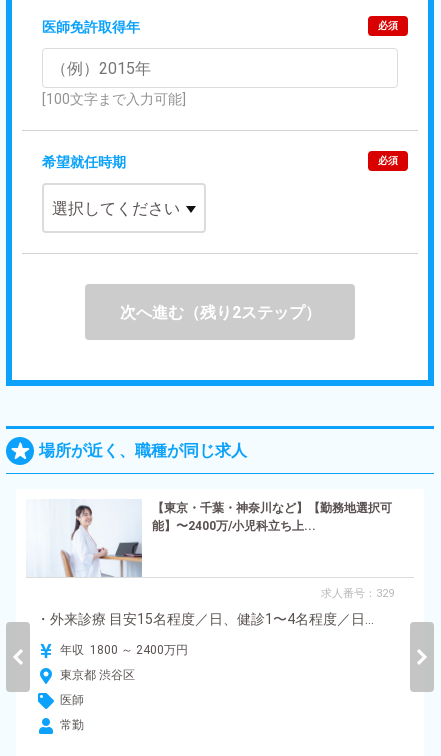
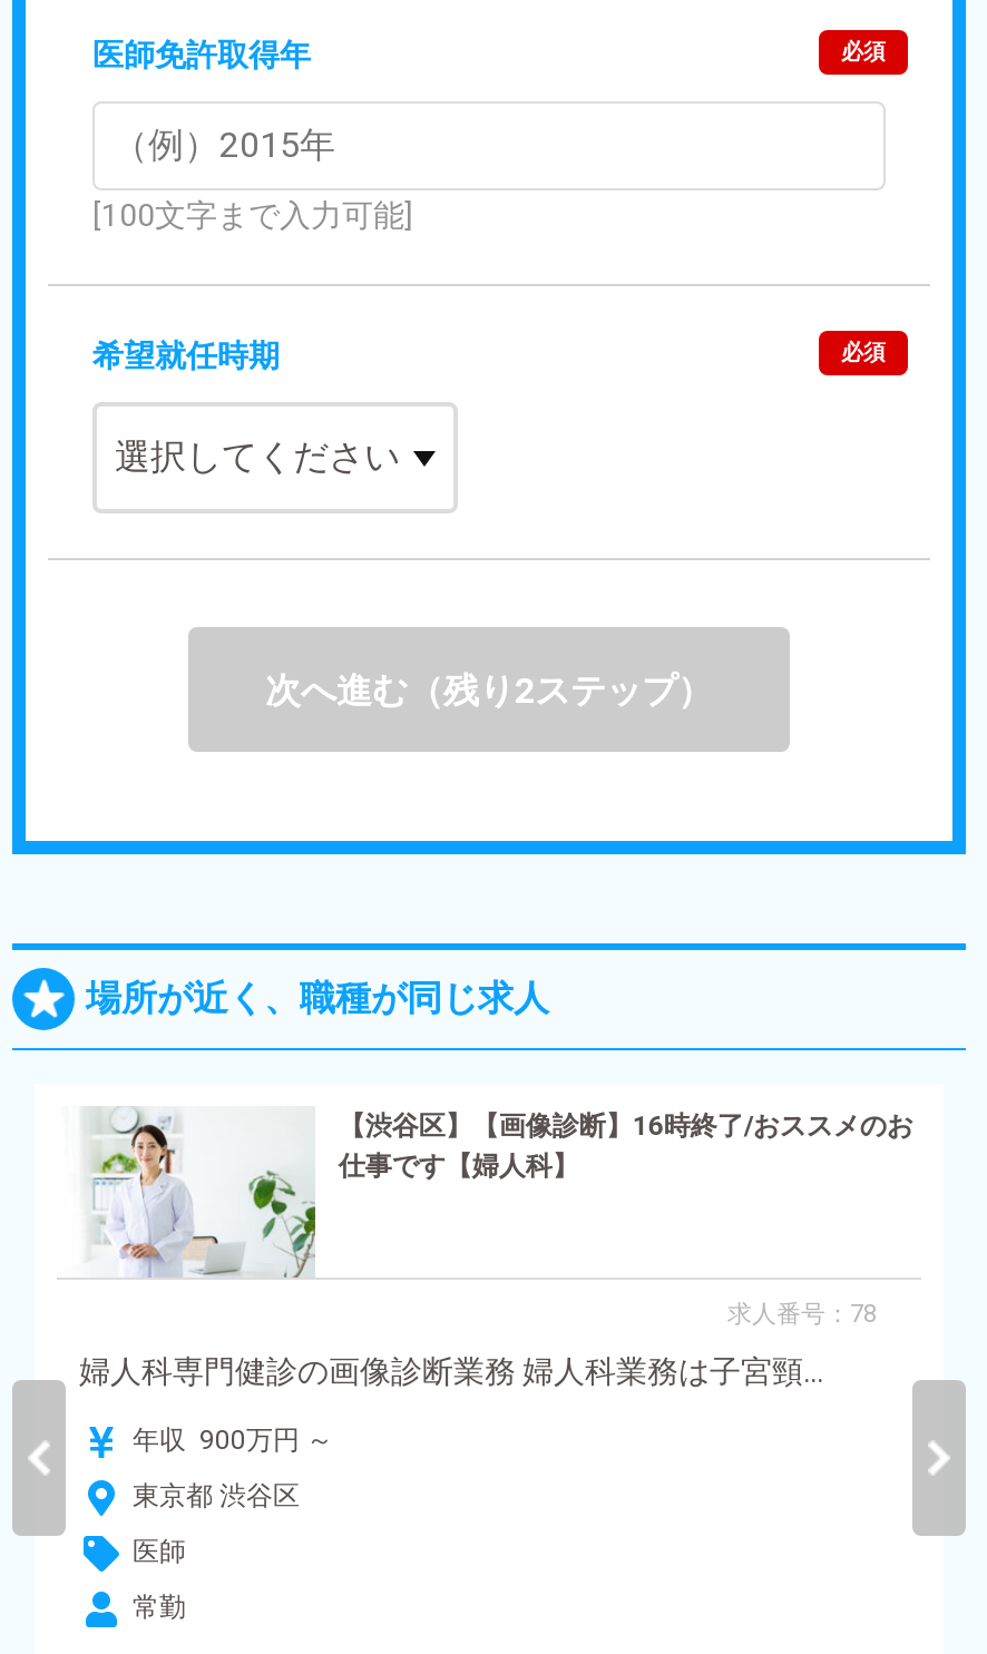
- [image]
- 【東京・千葉・神奈川など】【勤務地選択可
- 能】〜2400万/小児科立ち上...
+ [image]
+ 【渋谷区】【画像診断】16時終了/おススメのお
+ 仕事です【婦人科】

- 求人番号：329
+ 求人番号：78

- ・外来診療 目安15名程度／日、健診1〜4名程度／日...
+ 婦人科専門健診の画像診断業務 婦人科業務は子宮頸...

- 年収 1800 ～ 2400万円
+ 年収 900万円 ～
